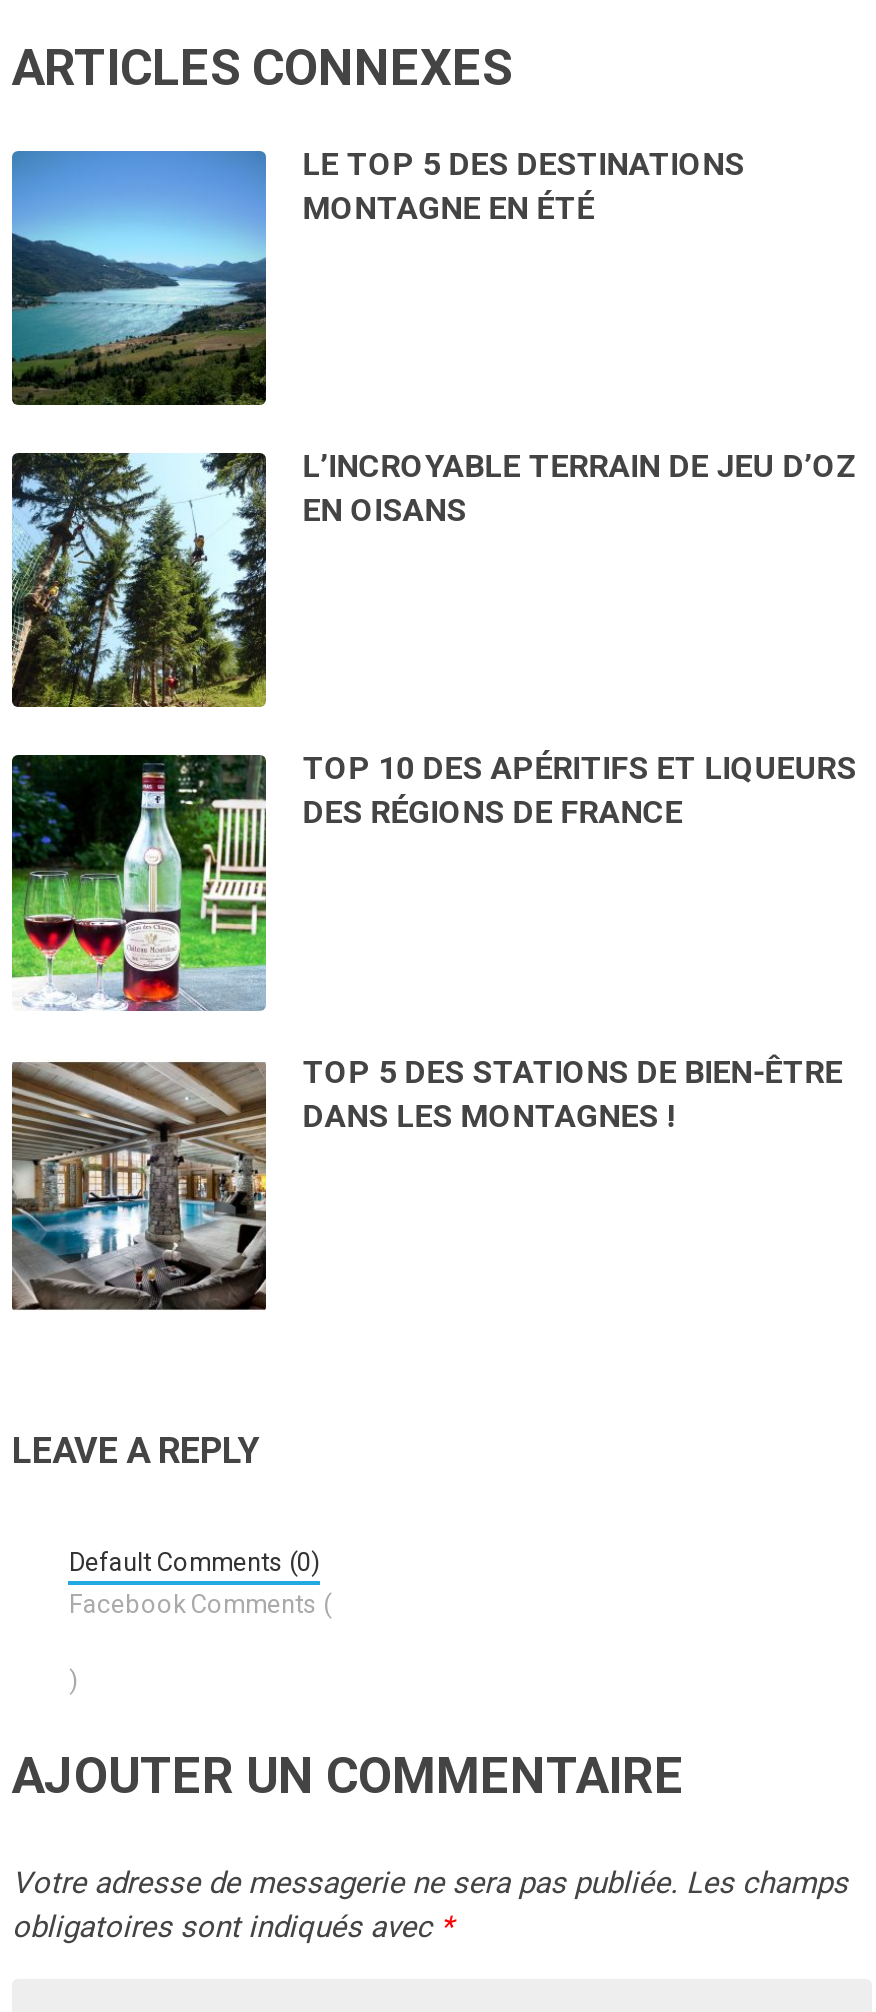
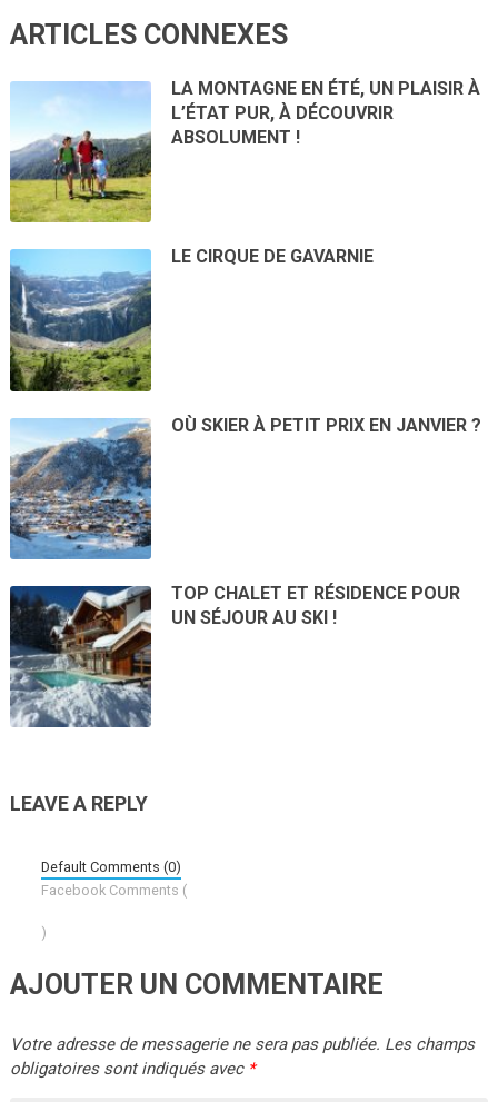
- [image]
- LE TOP 5 DES DESTINATIONS
- MONTAGNE EN ÉTÉ
+ [image]
+ LA MONTAGNE EN ÉTÉ, UN PLAISIR À
+ L’ÉTAT PUR, À DÉCOUVRIR
+ ABSOLUMENT !

- [image]
- L’INCROYABLE TERRAIN DE JEU D’OZ
- EN OISANS
+ [image]
+ LE CIRQUE DE GAVARNIE

- [image]
- TOP 10 DES APÉRITIFS ET LIQUEURS
- DES RÉGIONS DE FRANCE
+ [image]
+ OÙ SKIER À PETIT PRIX EN JANVIER ?

- [image]
- TOP 5 DES STATIONS DE BIEN-ÊTRE
- DANS LES MONTAGNES !
+ [image]
+ TOP CHALET ET RÉSIDENCE POUR
+ UN SÉJOUR AU SKI !
